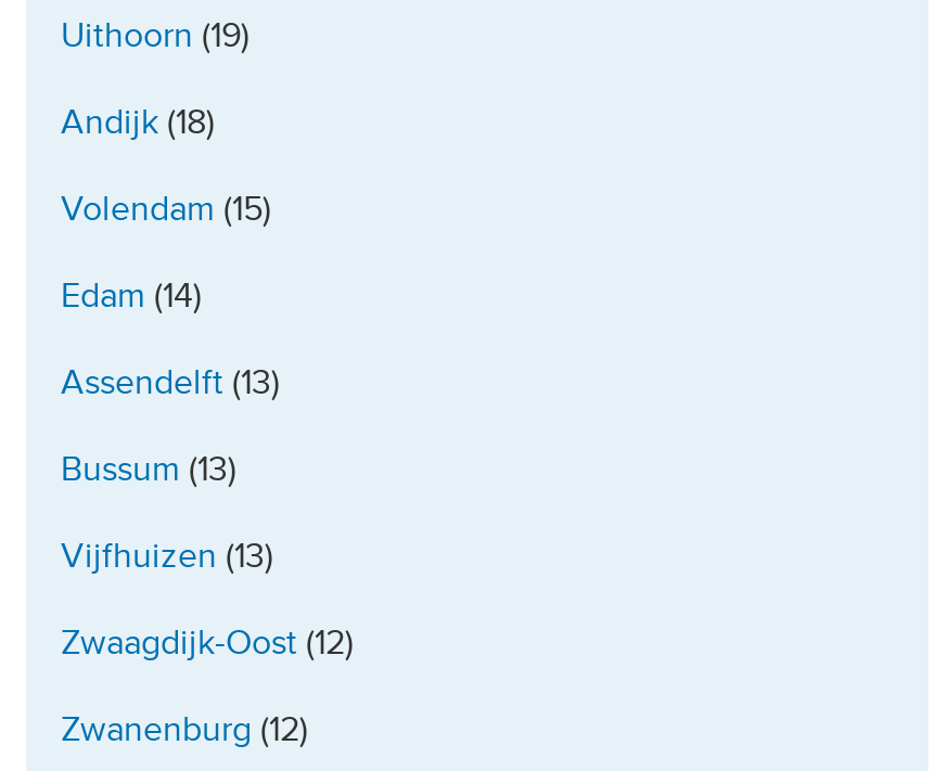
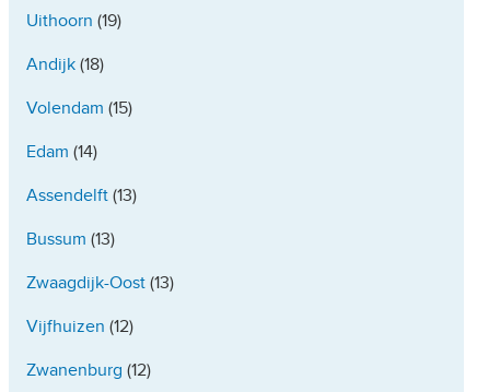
- Vijfhuizen (13)
+ Zwaagdijk-Oost (13)

- Zwaagdijk-Oost (12)
+ Vijfhuizen (12)
